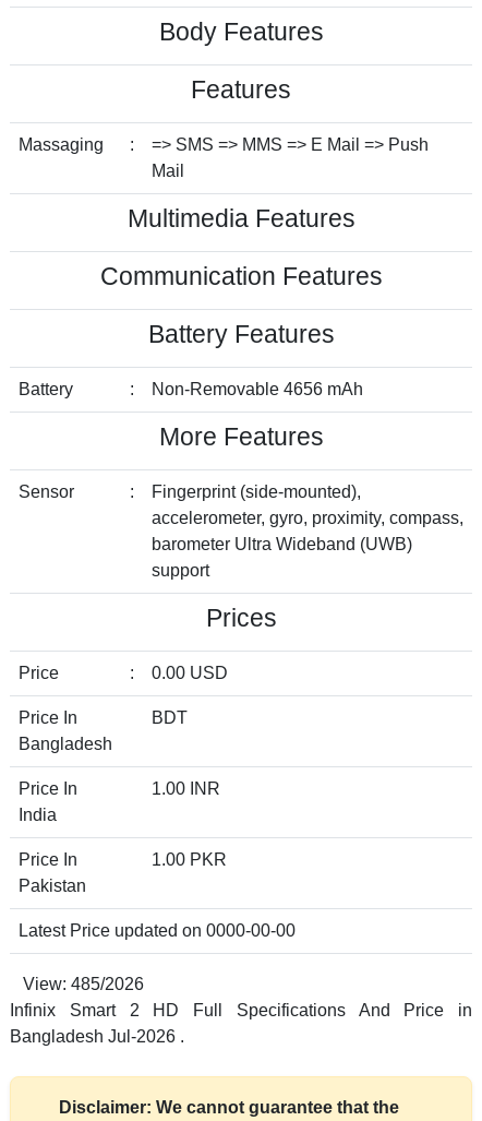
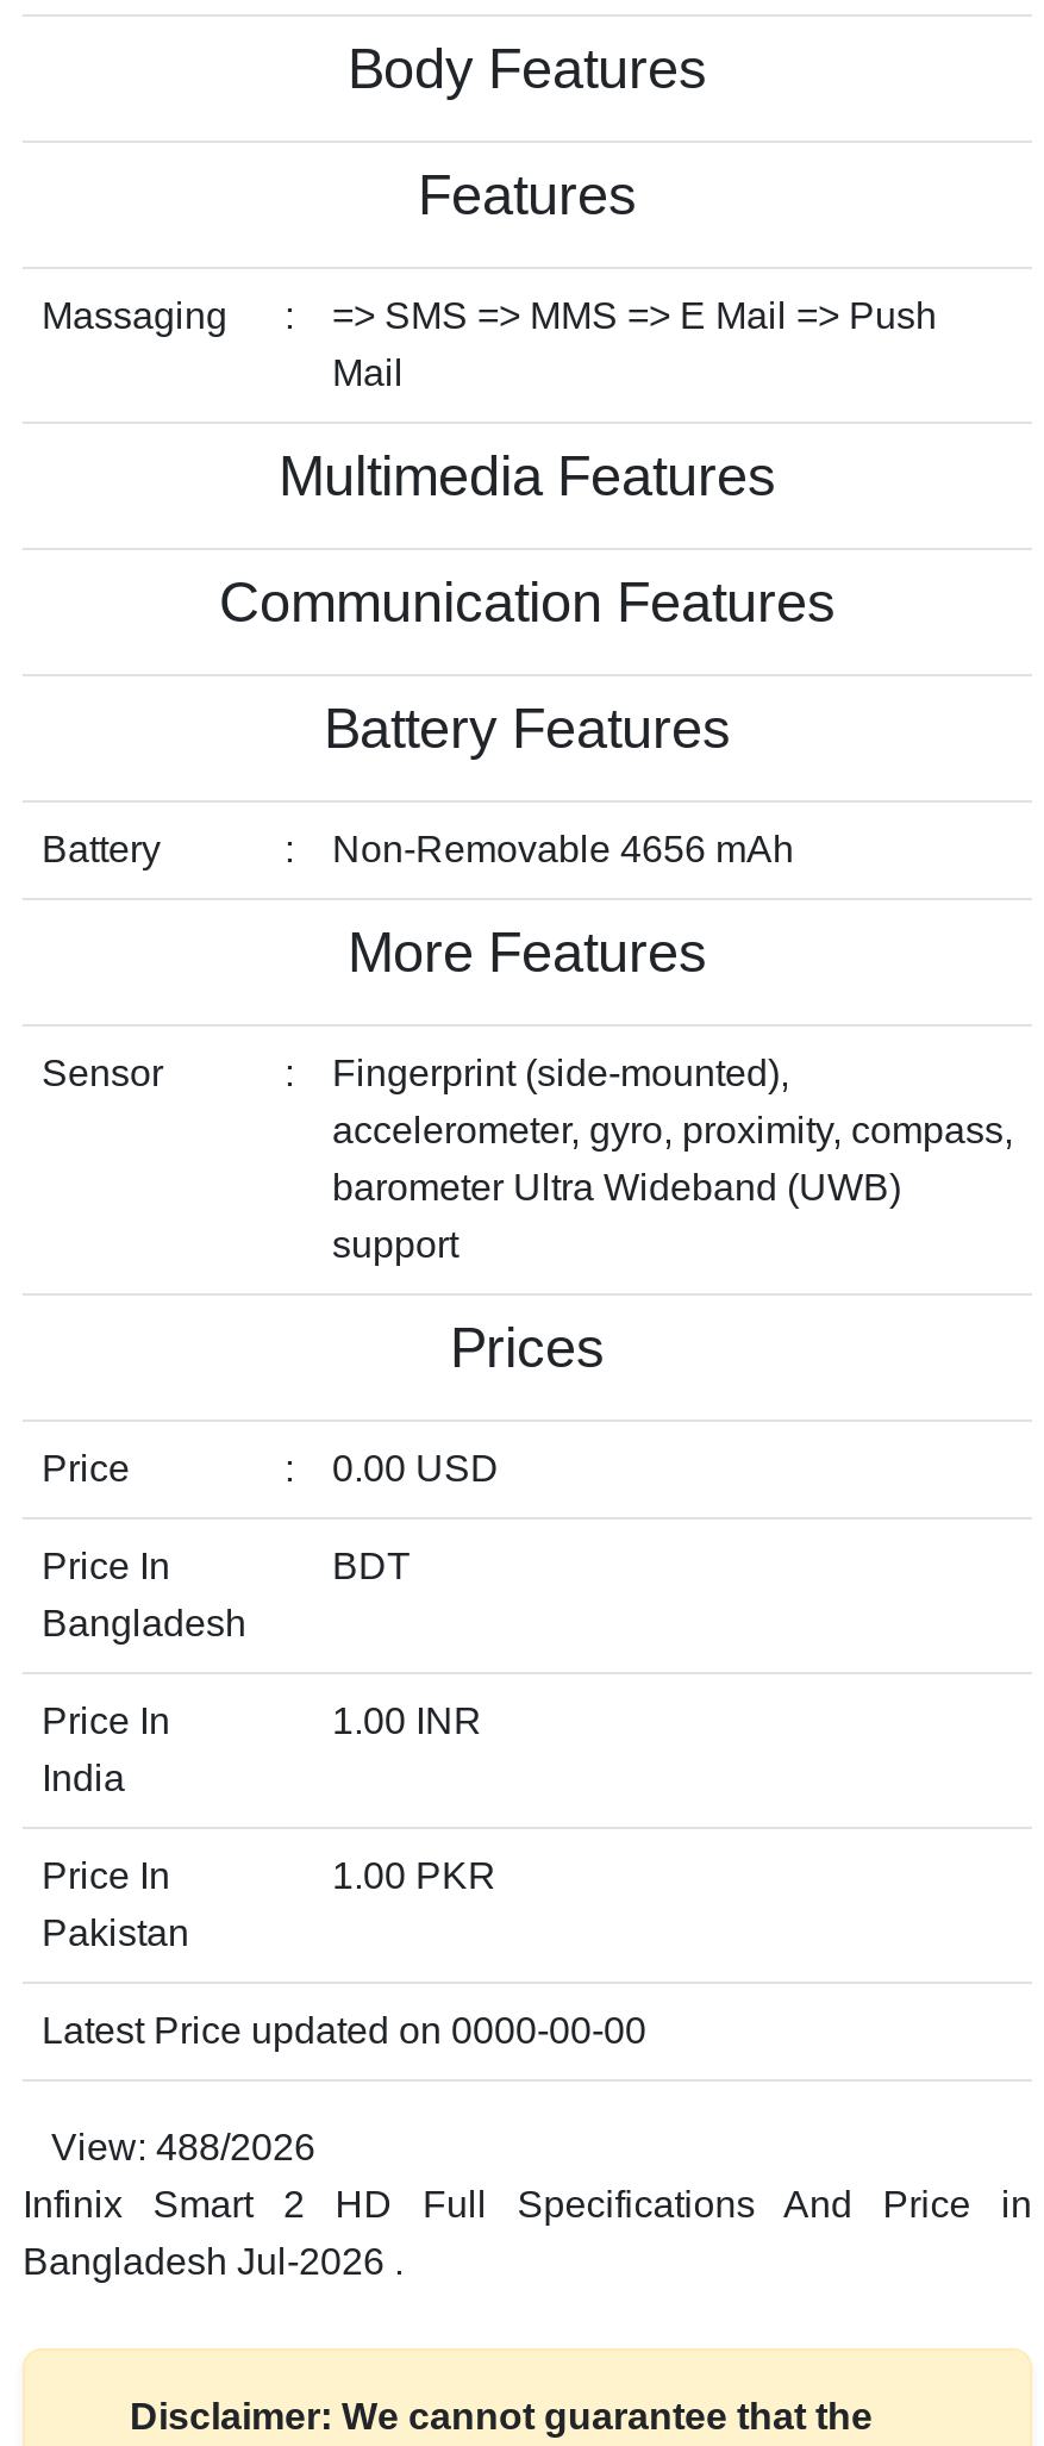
- View: 485/2026
+ View: 488/2026
